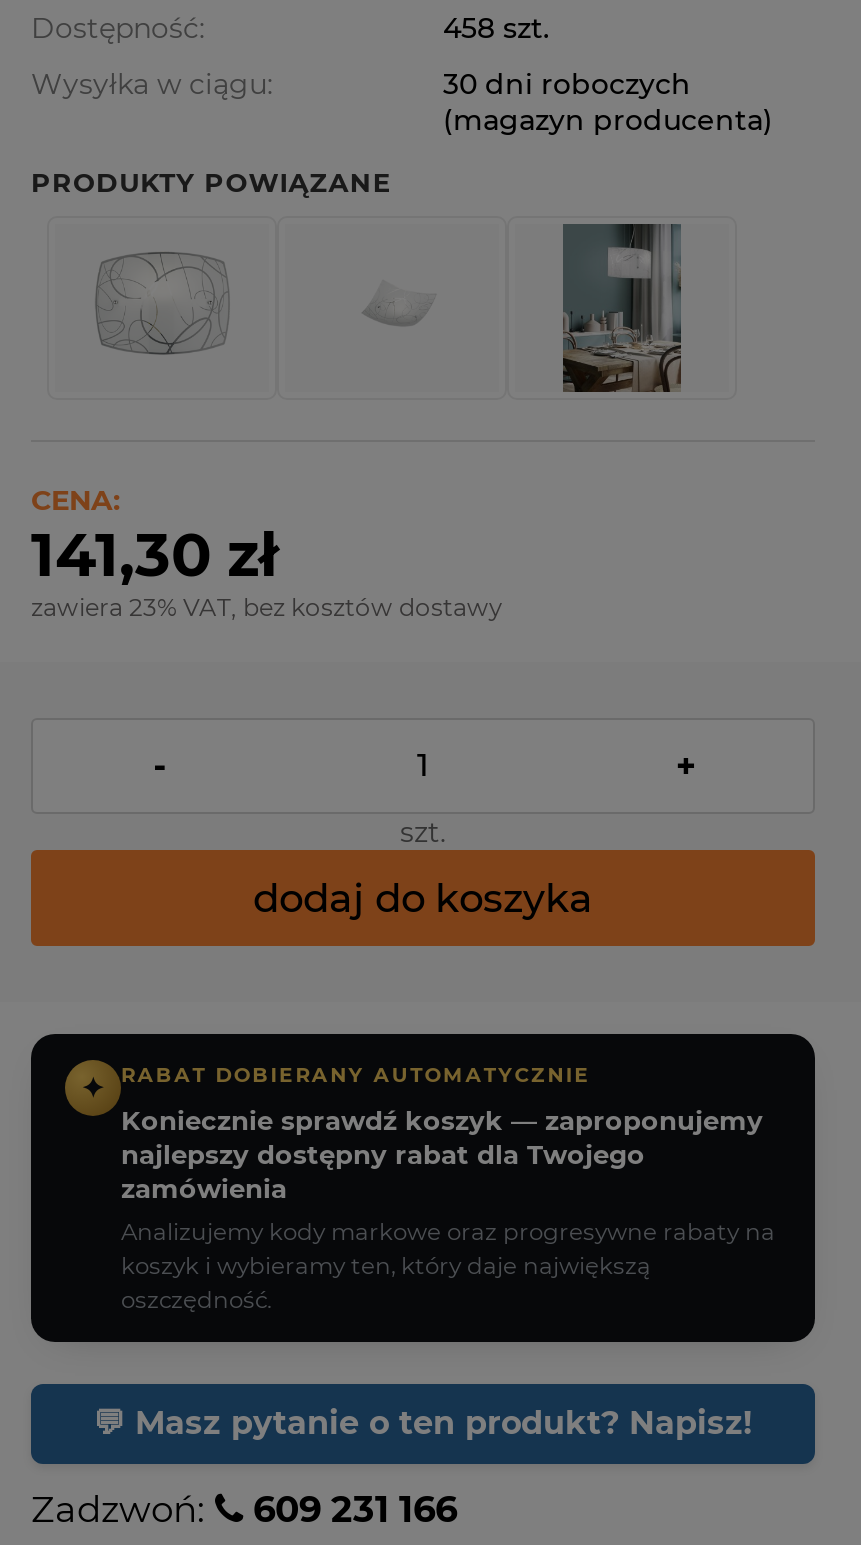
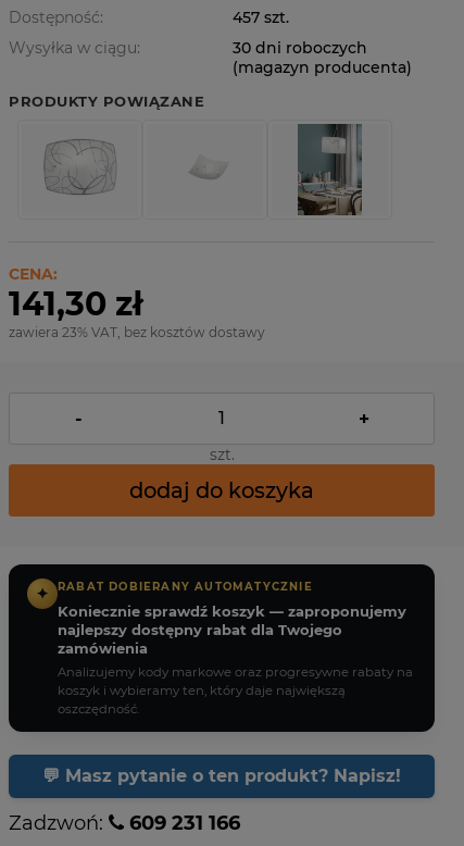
- 458 szt.
+ 457 szt.
